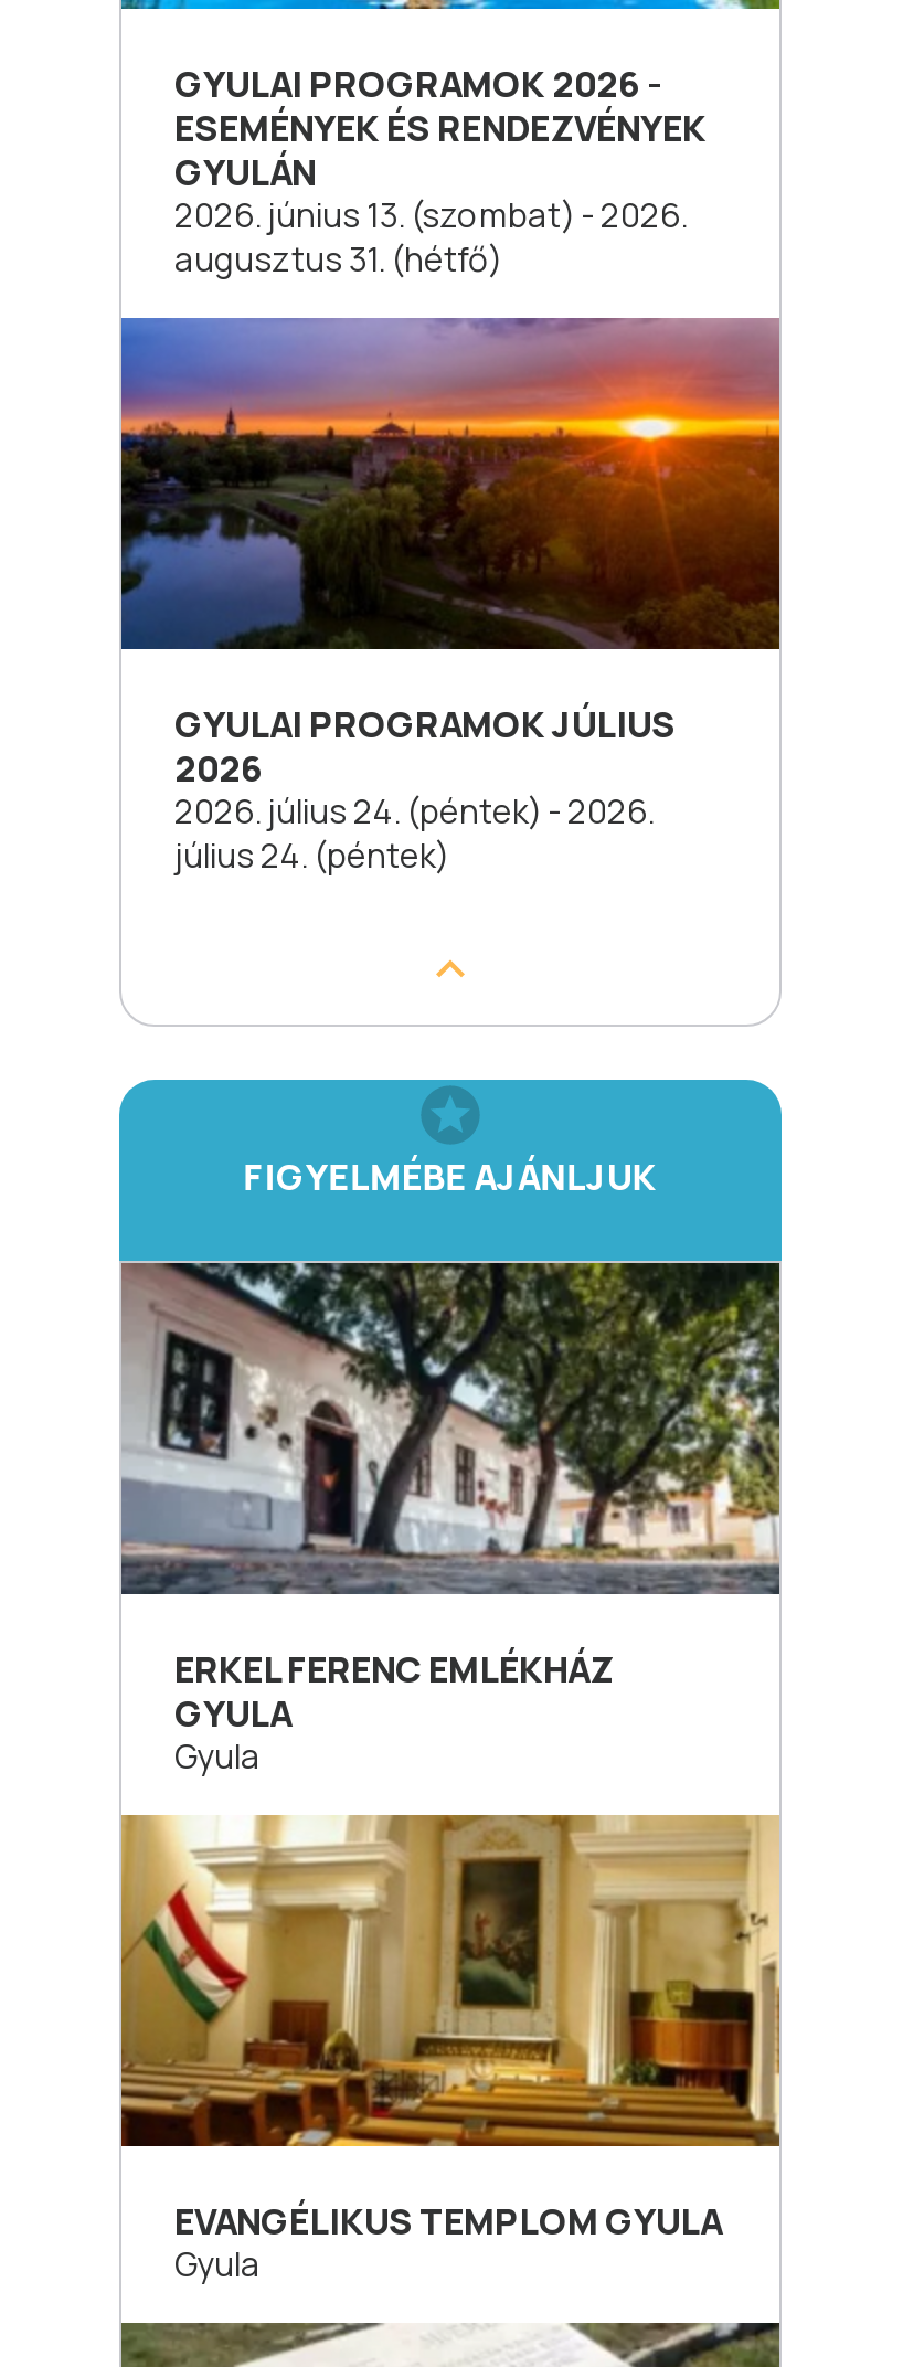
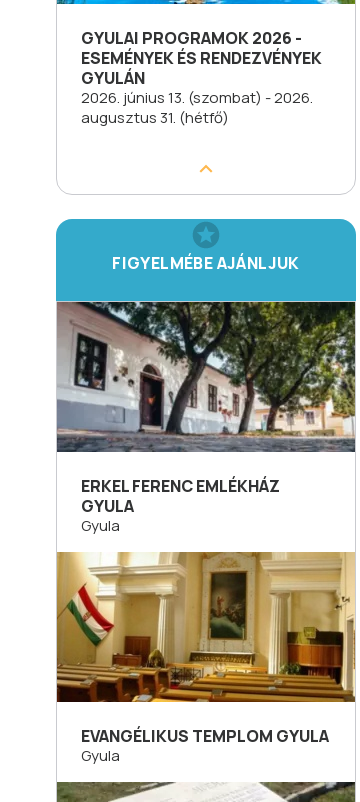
- [image]
- GYULAI PROGRAMOK JÚLIUS
- 2026
- 2026. július 24. (péntek) - 2026.
- július 24. (péntek)
